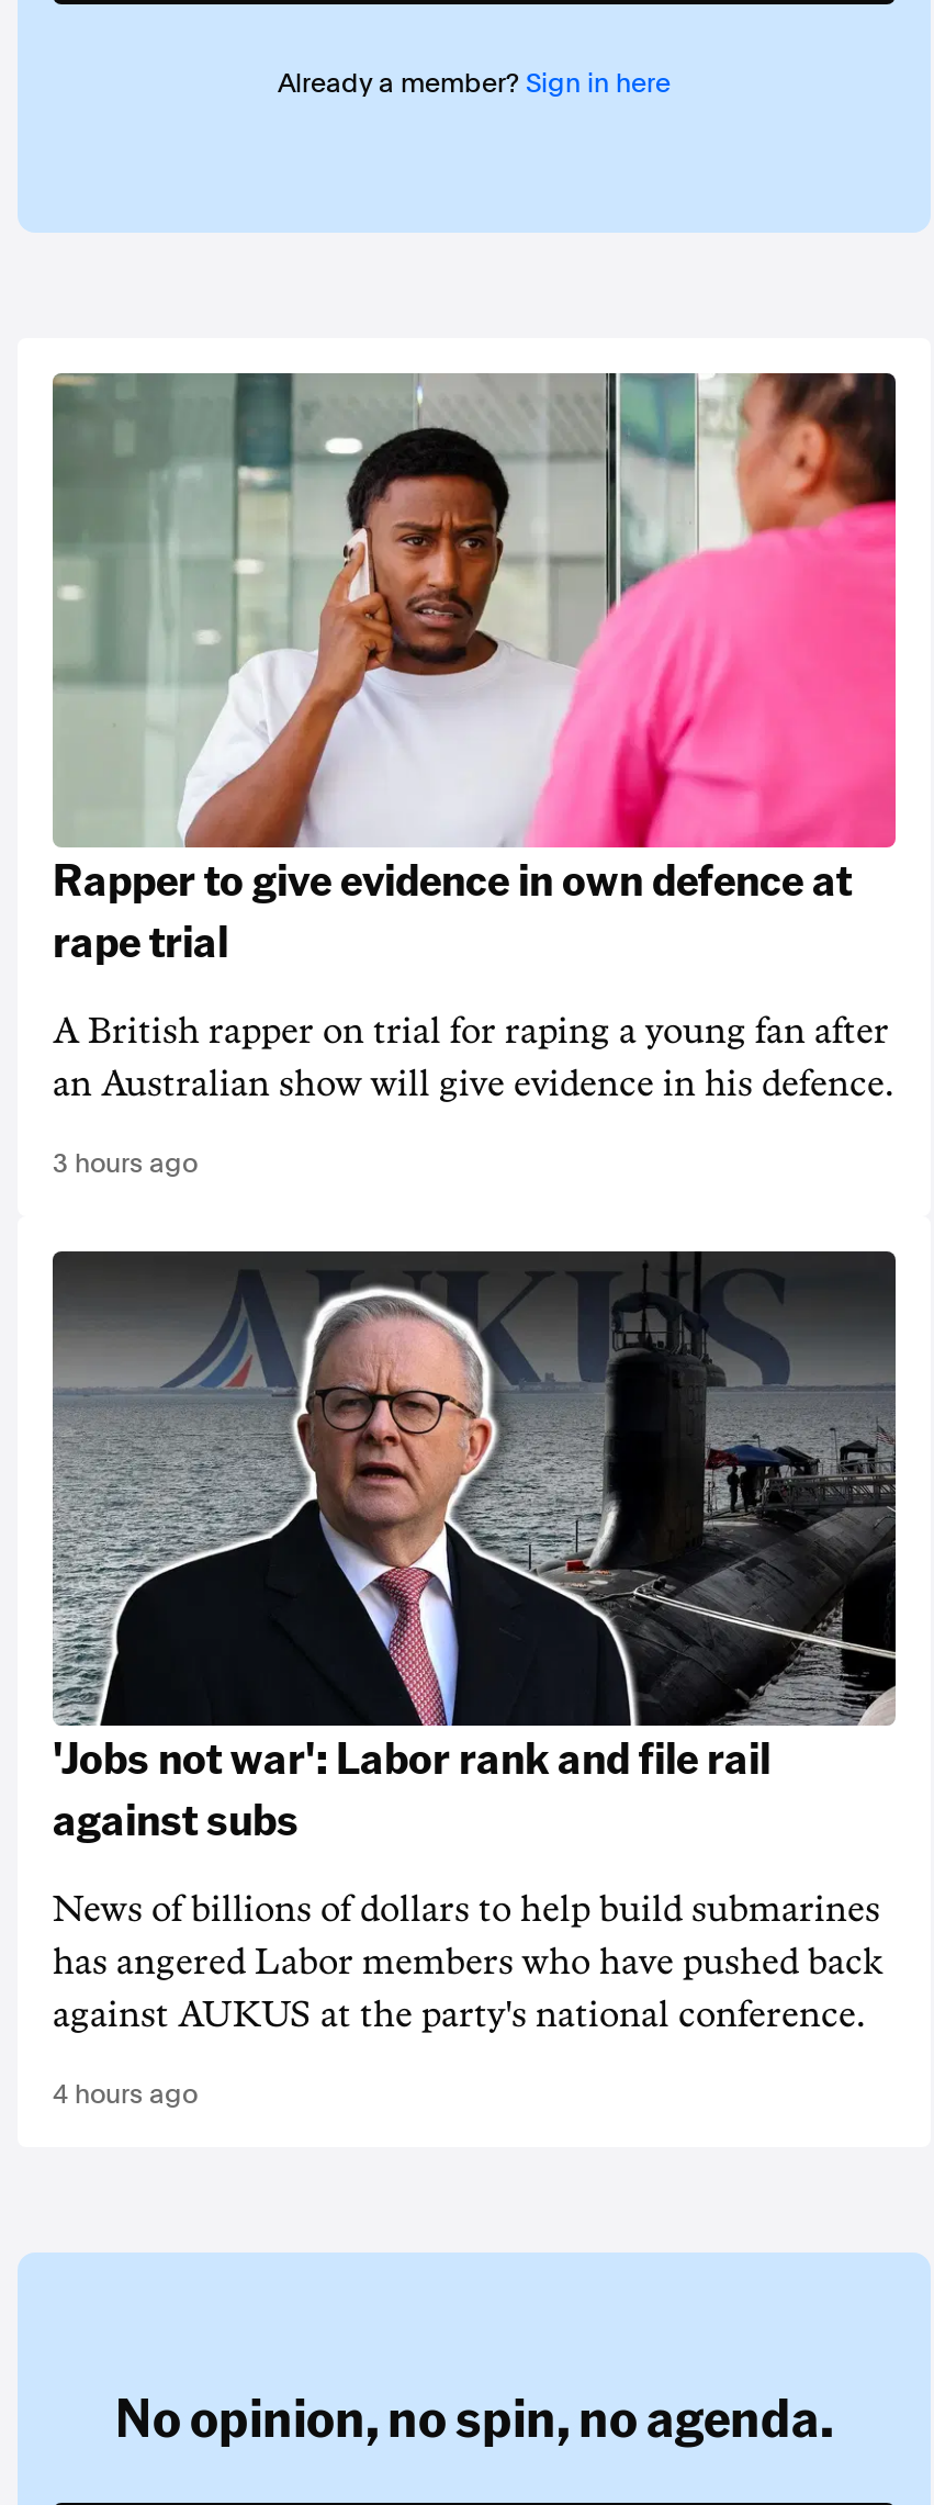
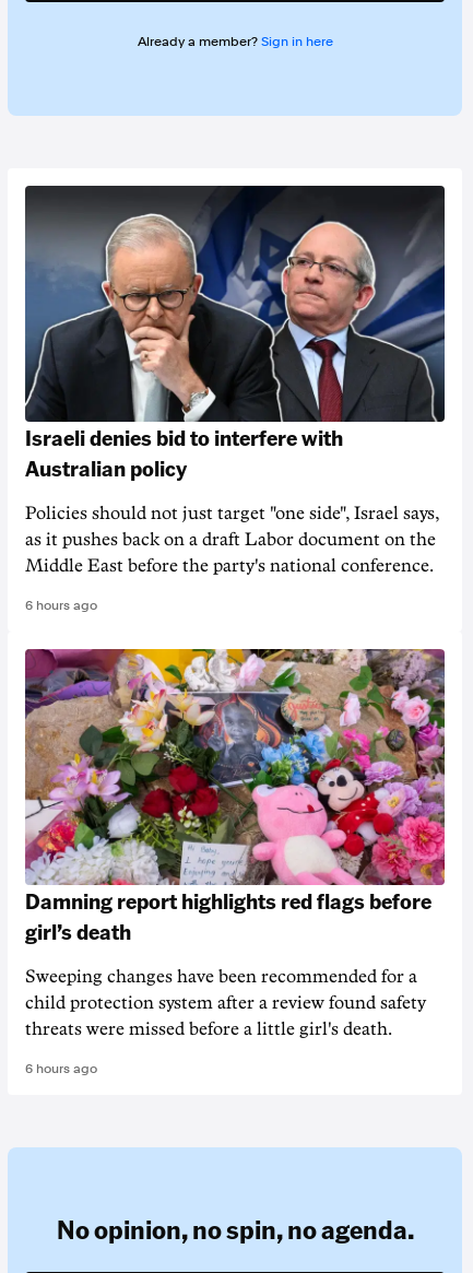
- [image]
- Rapper to give evidence in own defence at
- rape trial
- A British rapper on trial for raping a young fan after
- an Australian show will give evidence in his defence.
- 3 hours ago
+ [image]
+ Israeli denies bid to interfere with
+ Australian policy
+ Policies should not just target "one side", Israel says,
+ as it pushes back on a draft Labor document on the
+ Middle East before the party's national conference.
+ 6 hours ago

- [image]
- 'Jobs not war': Labor rank and file rail
- against subs
- News of billions of dollars to help build submarines
- has angered Labor members who have pushed back
- against AUKUS at the party's national conference.
- 4 hours ago
+ [image]
+ Damning report highlights red flags before
+ girl’s death
+ Sweeping changes have been recommended for a
+ child protection system after a review found safety
+ threats were missed before a little girl's death.
+ 6 hours ago
